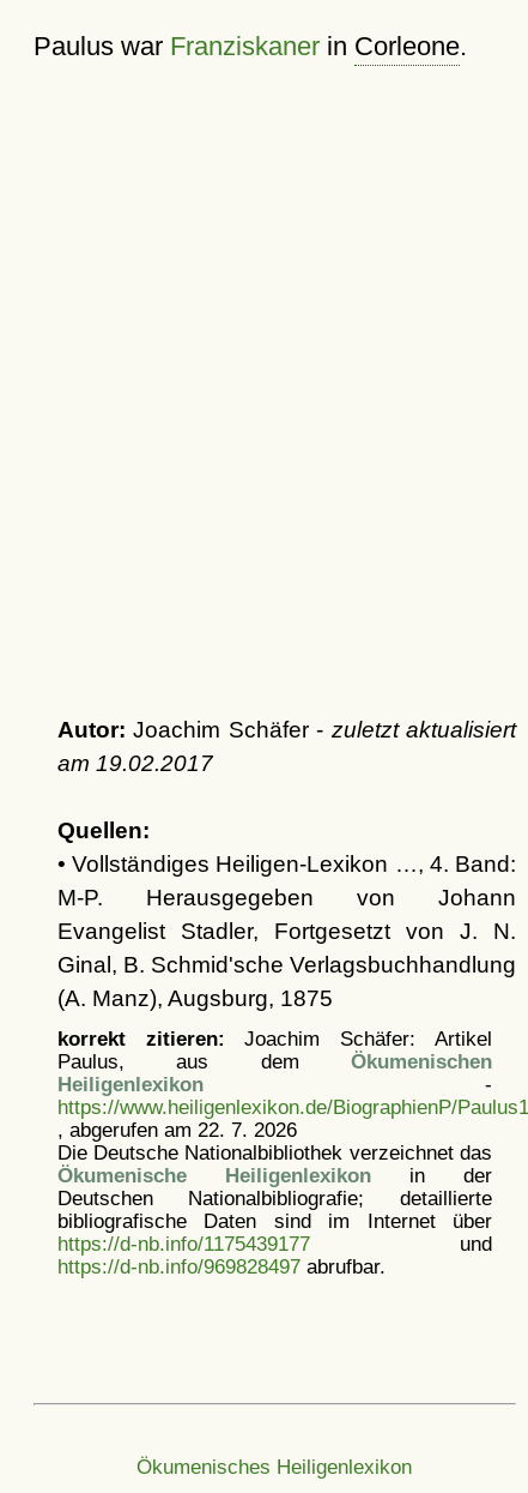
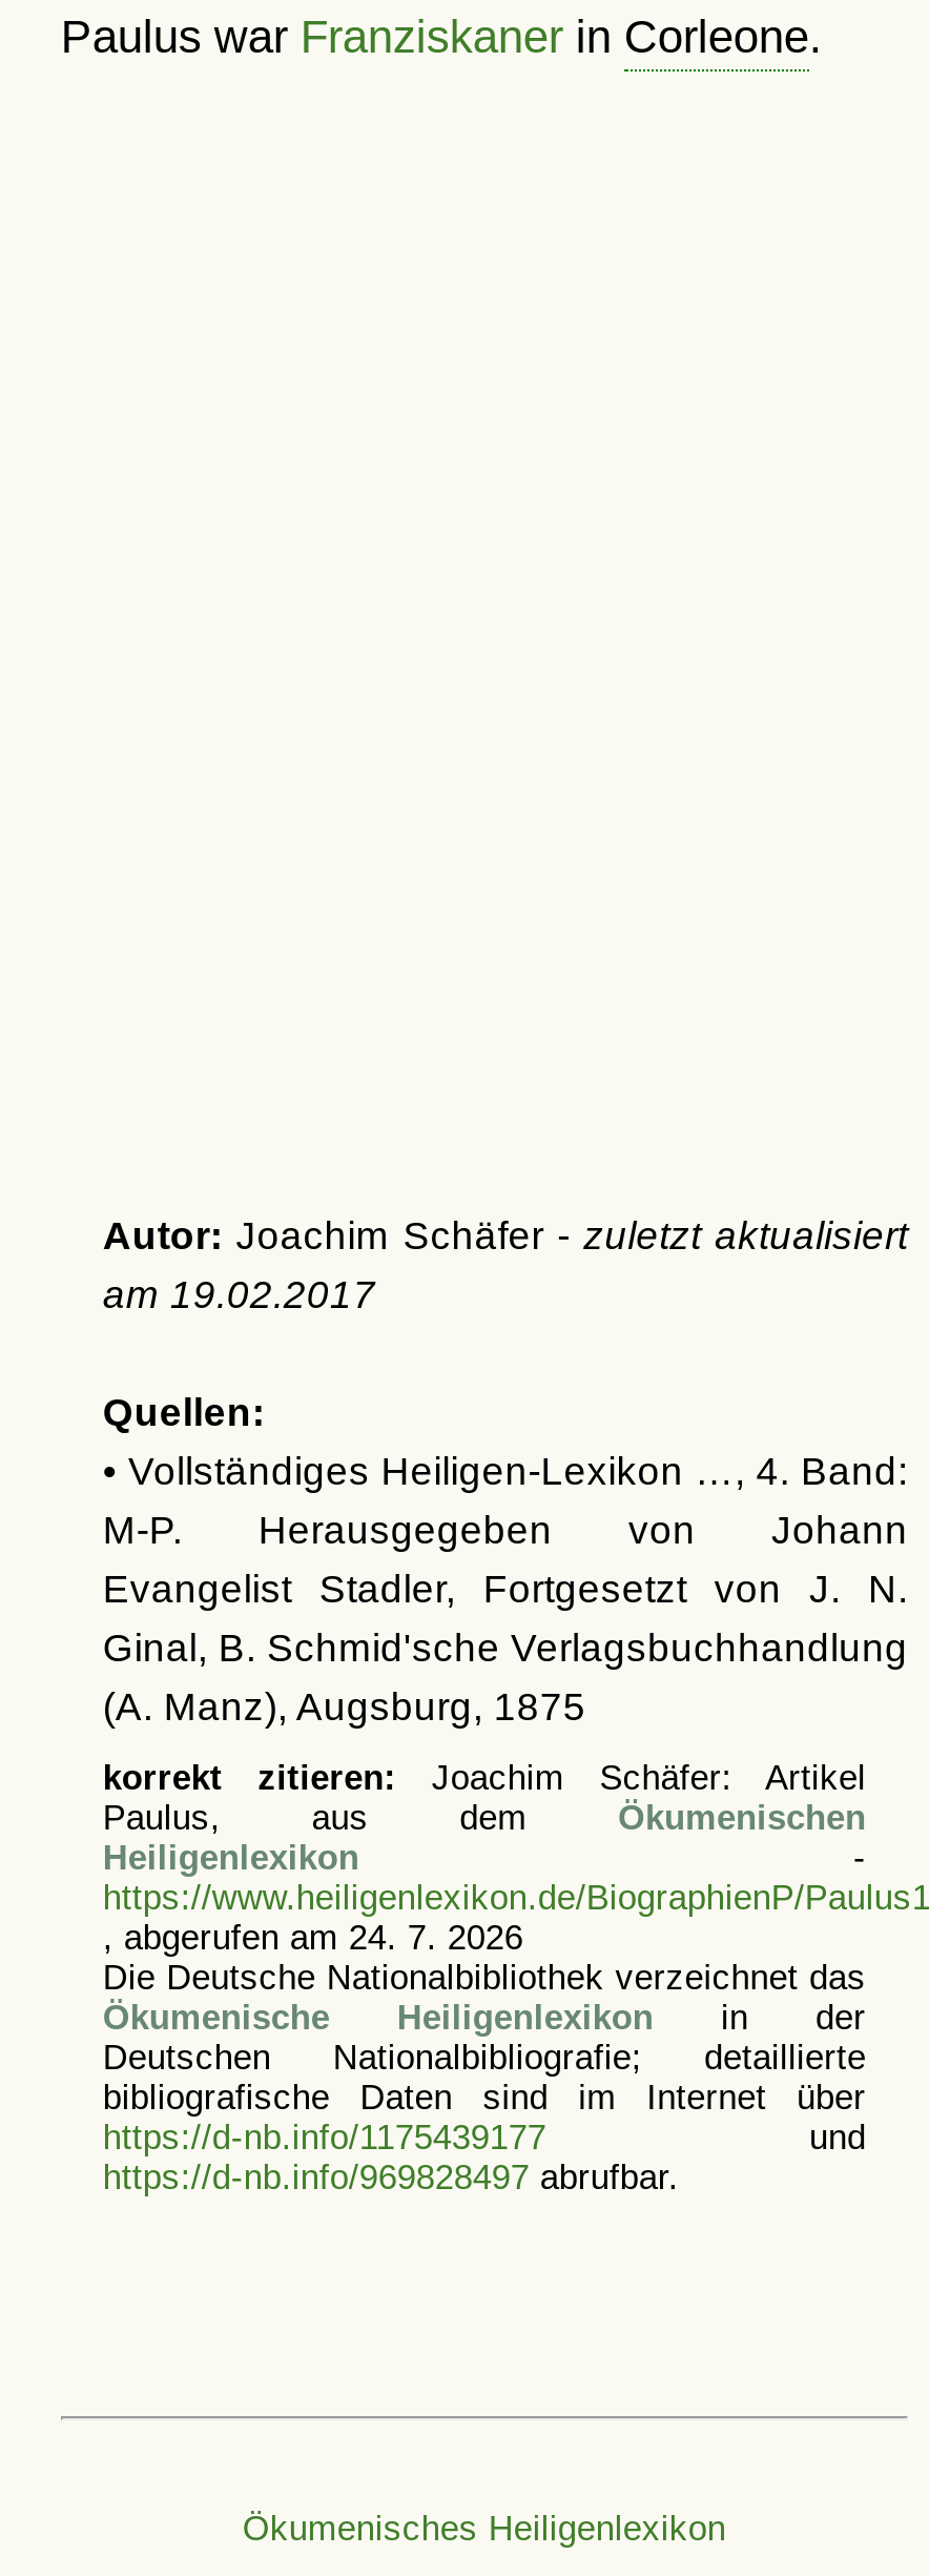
- , abgerufen am 22. 7. 2026
+ , abgerufen am 24. 7. 2026
